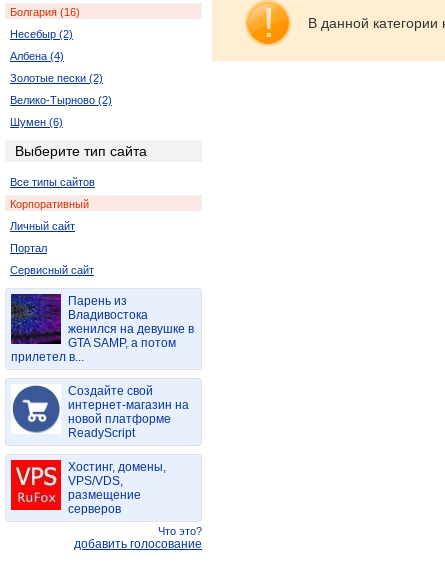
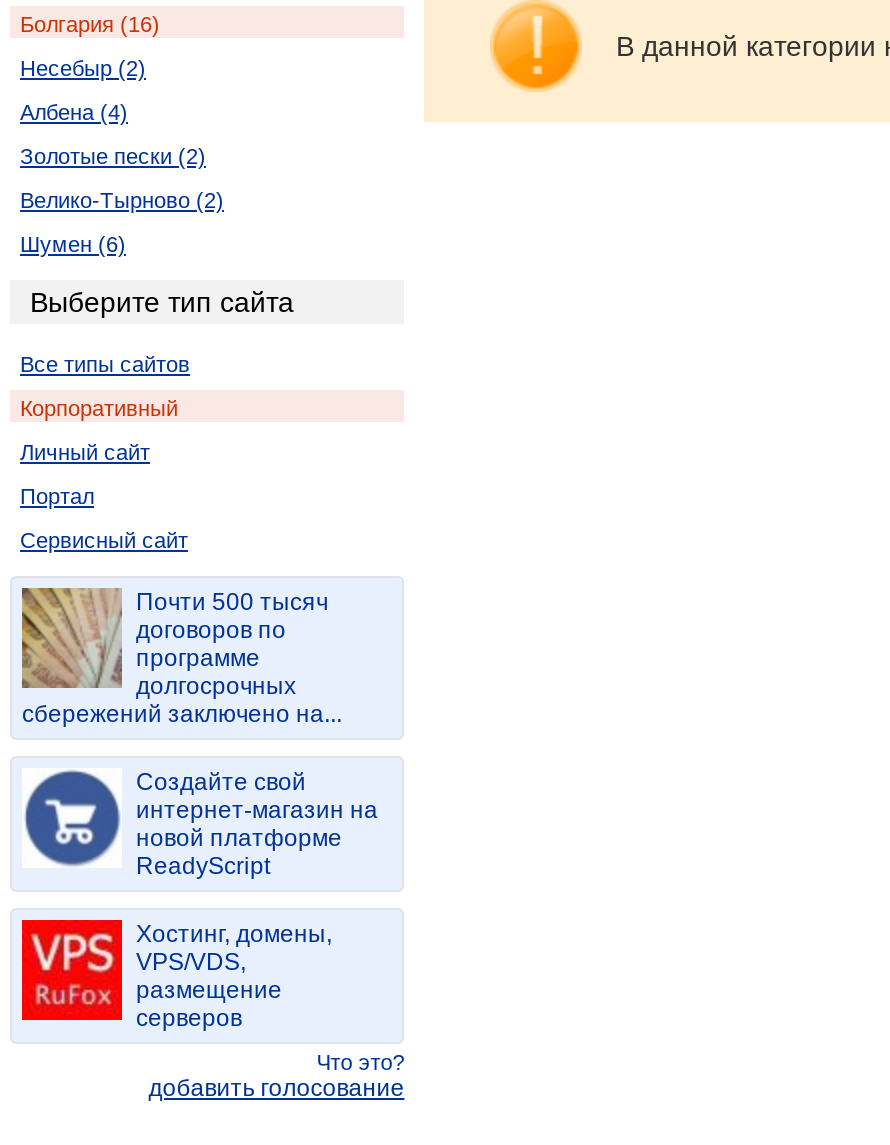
- [image]
- Парень из
- Владивостока
- женился на девушке в
- GTA SAMP, а потом
- прилетел в...
+ [image]
+ Почти 500 тысяч
+ договоров по
+ программе
+ долгосрочных
+ сбережений заключено на...
